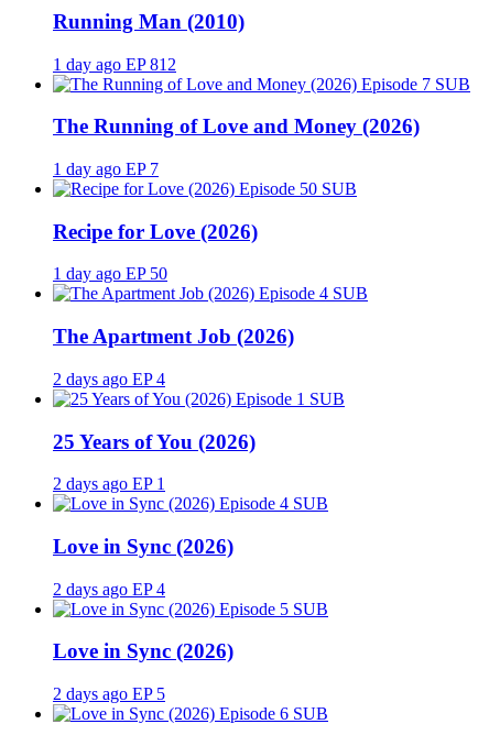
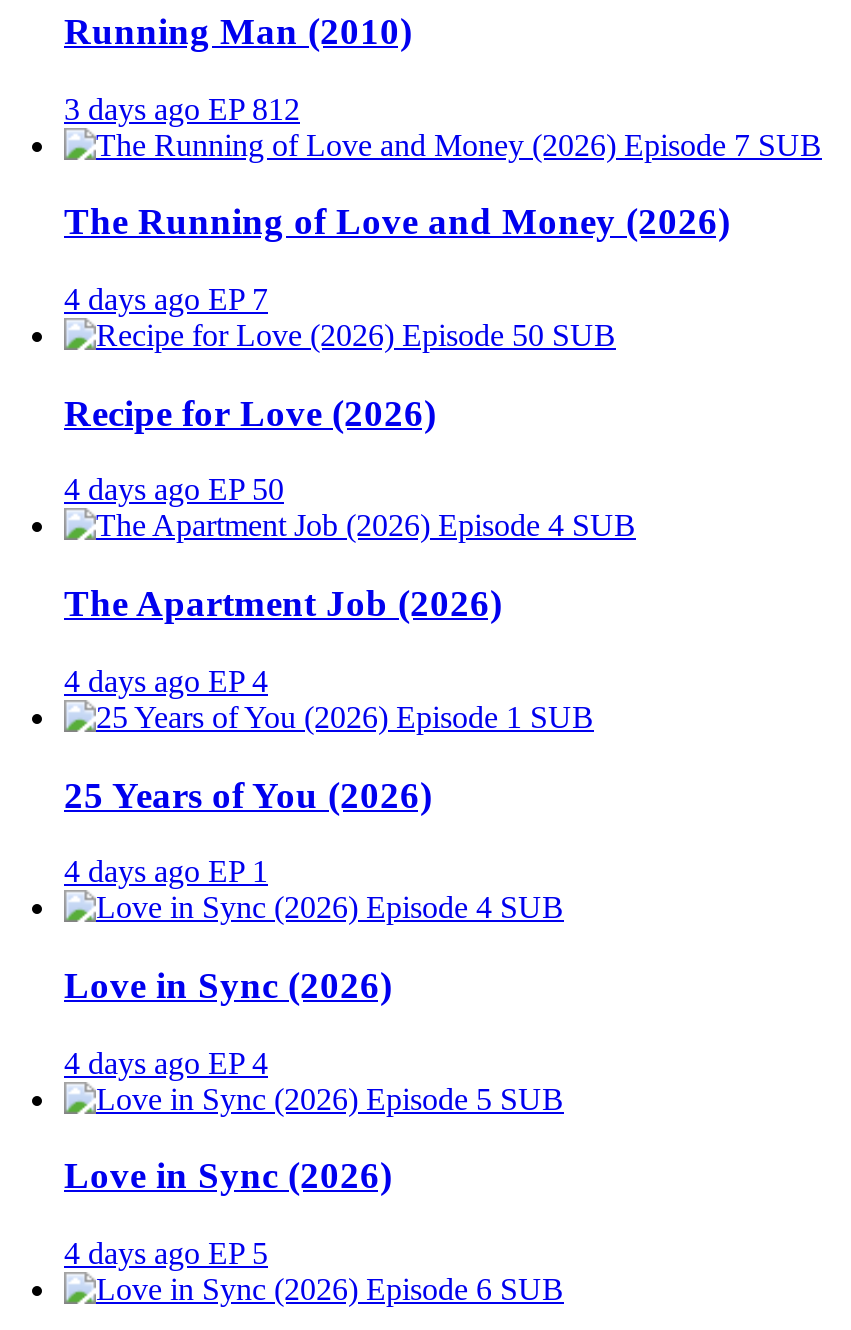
- 1 day ago EP 812
+ 3 days ago EP 812

- 1 day ago EP 7
+ 4 days ago EP 7

- 1 day ago EP 50
+ 4 days ago EP 50

- 2 days ago EP 4
+ 4 days ago EP 4

- 2 days ago EP 1
+ 4 days ago EP 1

- 2 days ago EP 4
+ 4 days ago EP 4

- 2 days ago EP 5
+ 4 days ago EP 5
